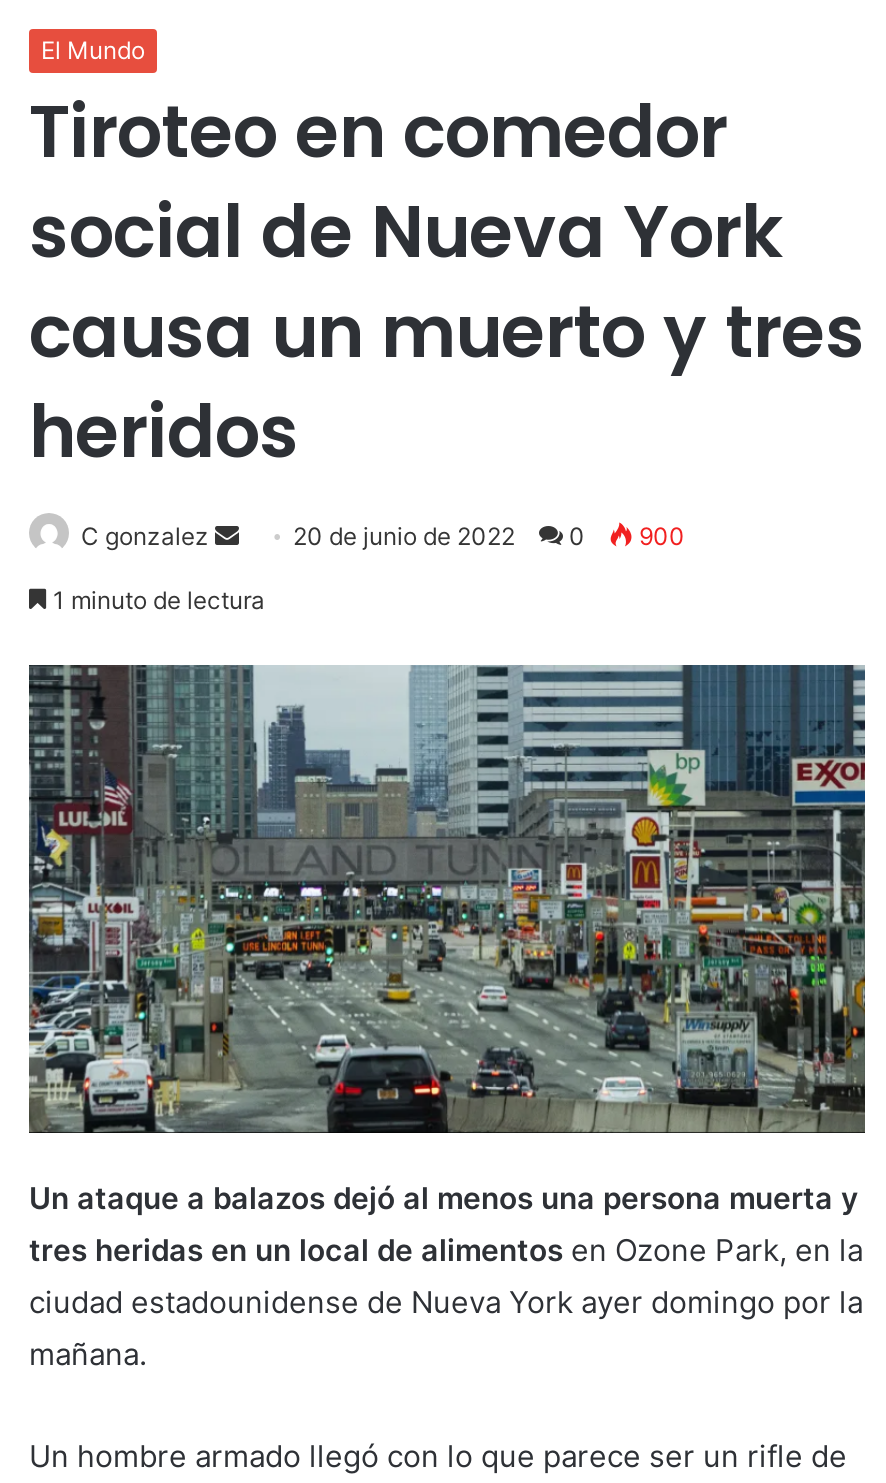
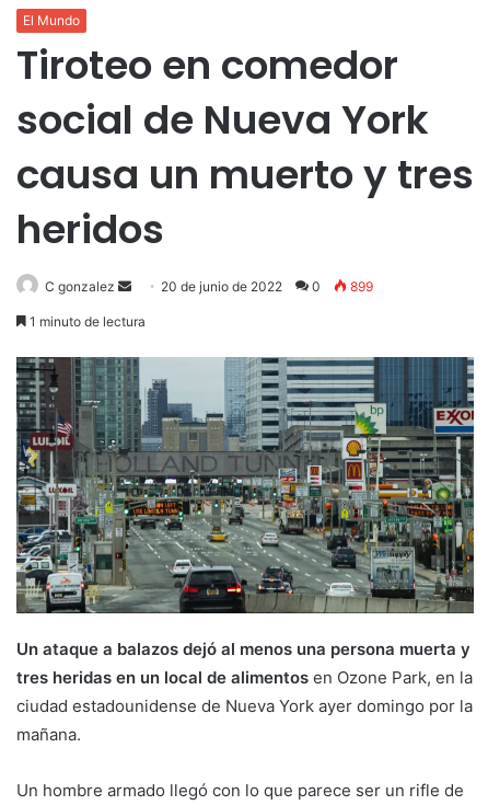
- 900
+ 899
